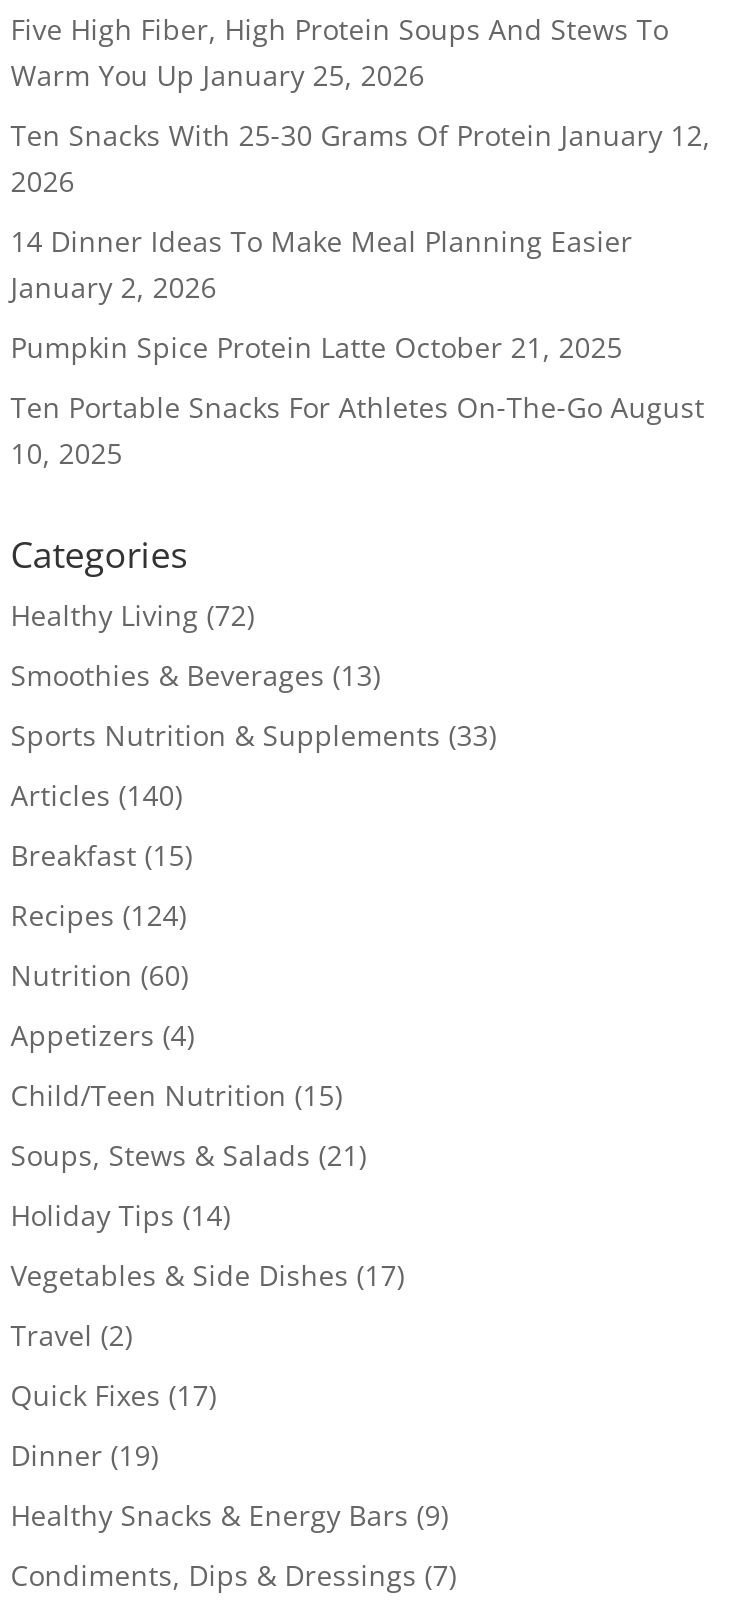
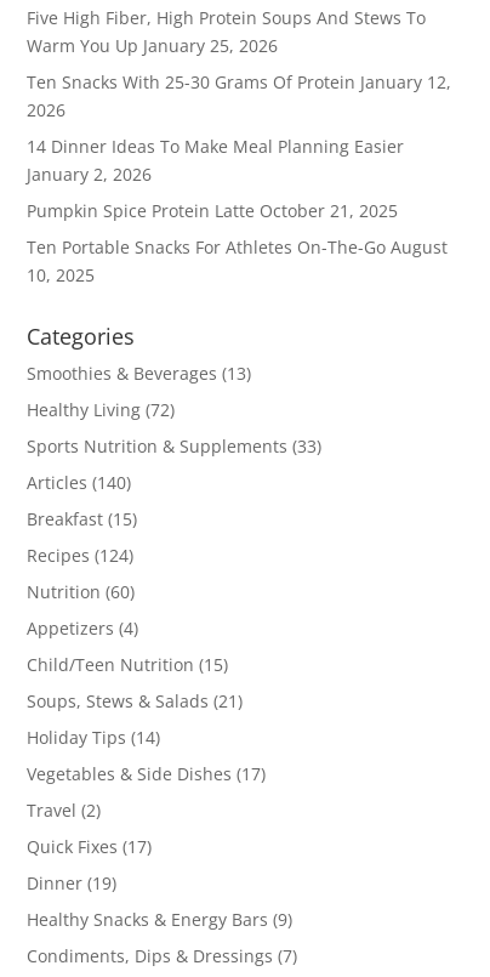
moved down: Healthy Living (72)

moved up: Smoothies & Beverages (13)
